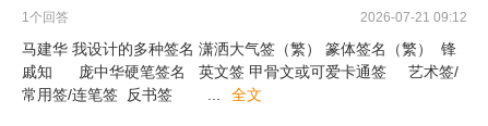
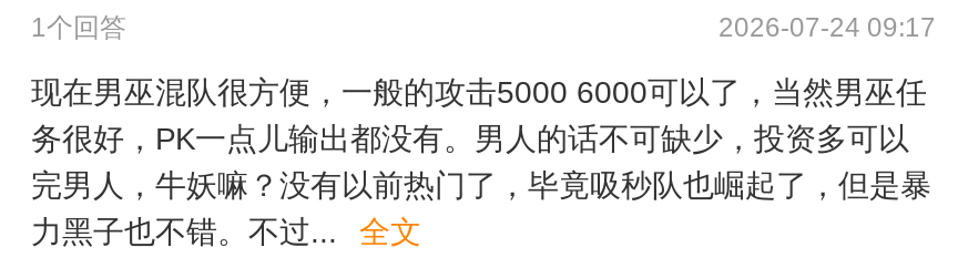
- 2026-07-21 09:12
+ 2026-07-24 09:17

- 马建华 我设计的多种签名 潇洒大气签（繁） 篆体签名（繁） 锋
- 戚知 庞中华硬笔签名 英文签 甲骨文或可爱卡通签 艺术签/
- 常用签/连笔签 反书签...
+ 现在男巫混队很方便，一般的攻击5000 6000可以了，当然男巫任
+ 务很好，PK一点儿输出都没有。男人的话不可缺少，投资多可以
+ 完男人，牛妖嘛？没有以前热门了，毕竟吸秒队也崛起了，但是暴
+ 力黑子也不错。不过...
